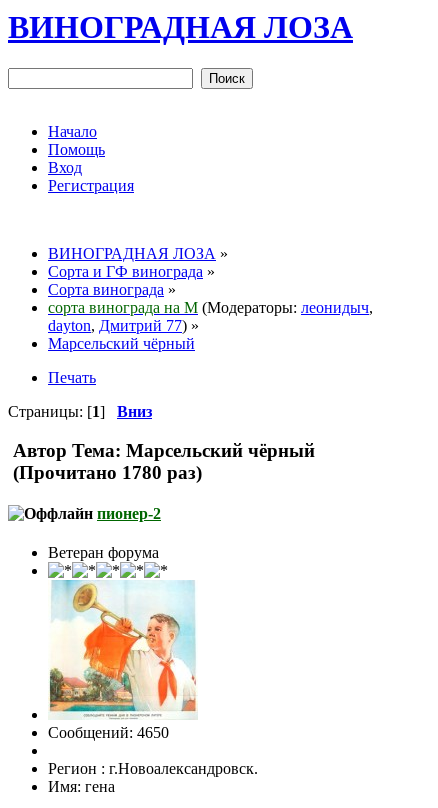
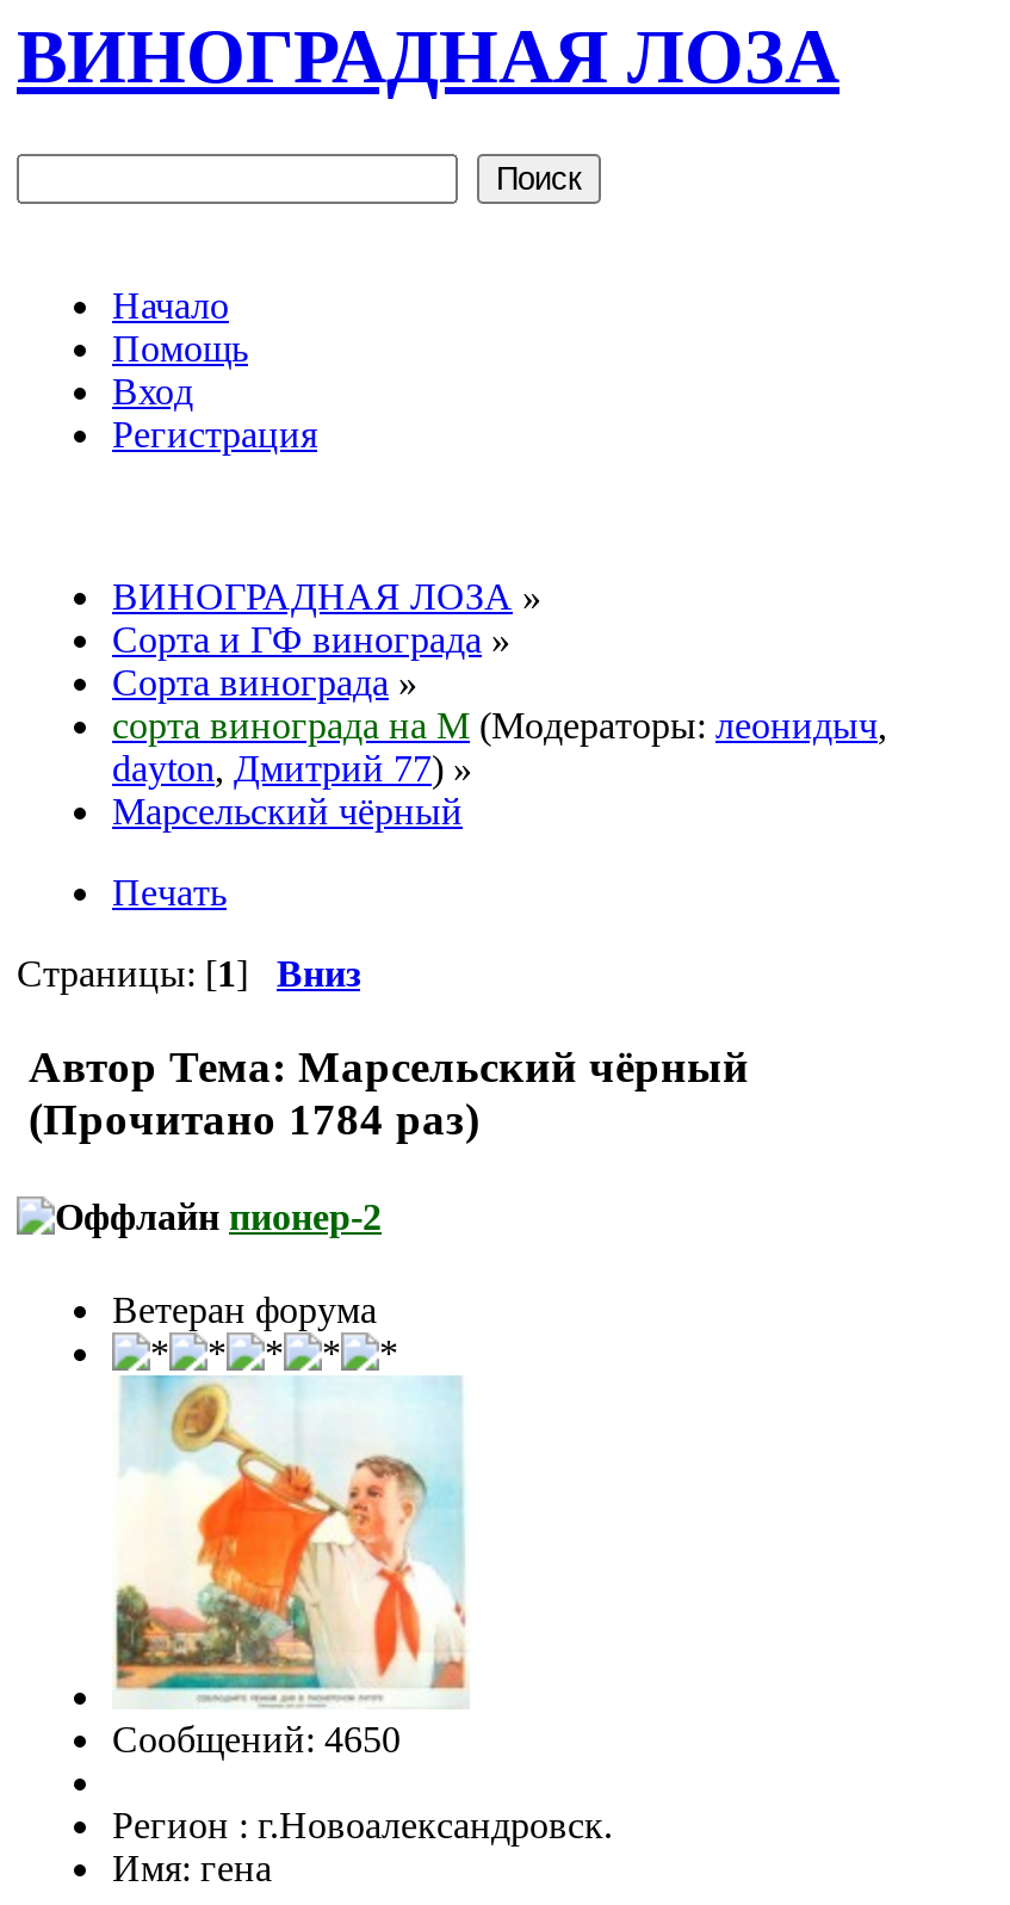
- (Прочитано 1780 раз)
+ (Прочитано 1784 раз)
